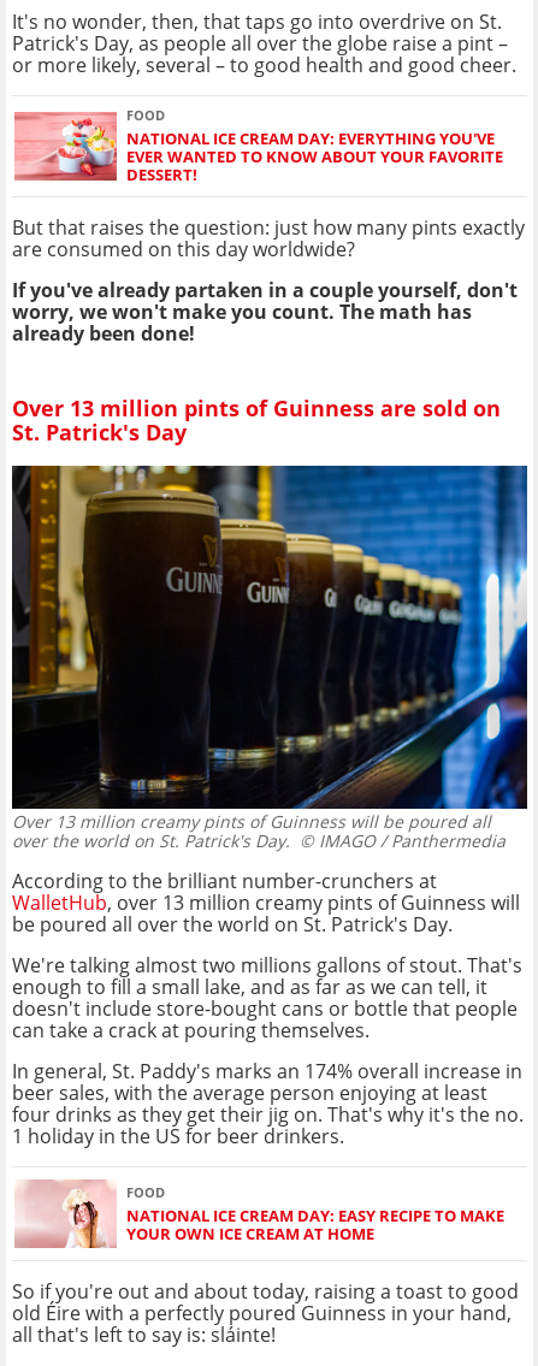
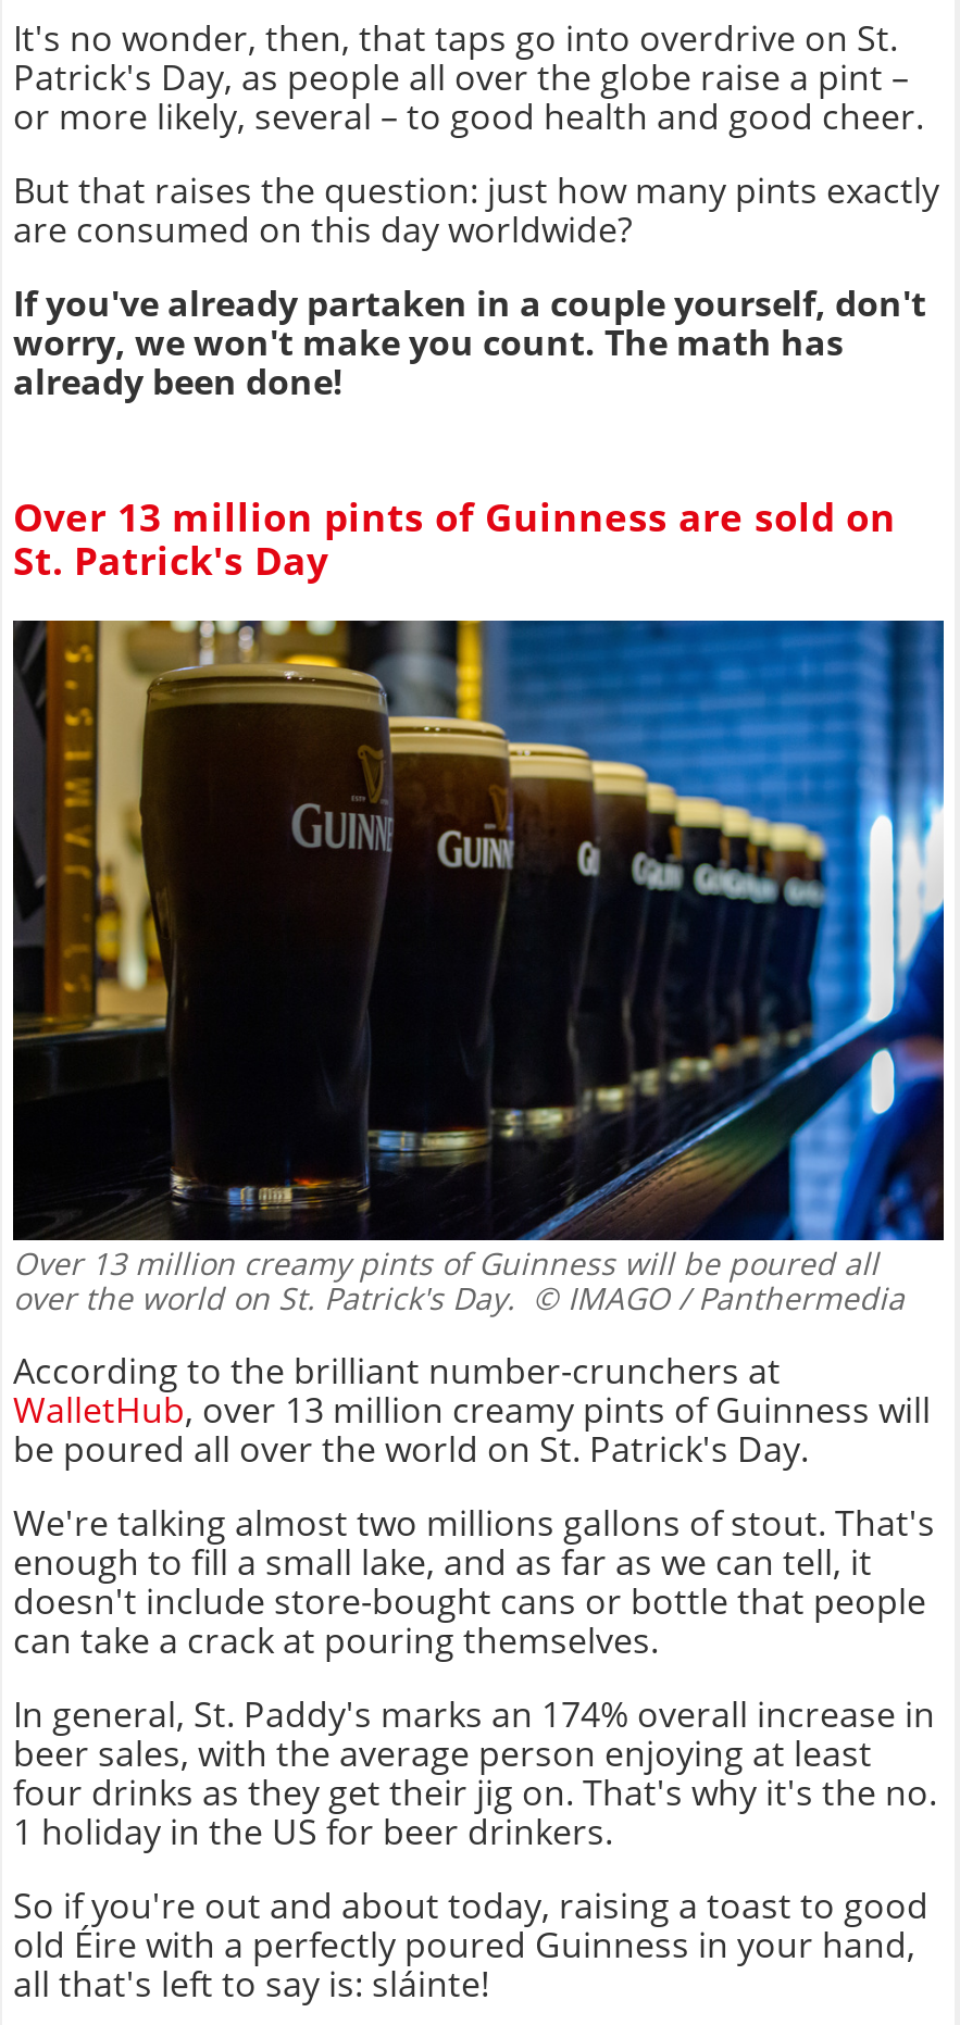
- [image]
- FOOD
- NATIONAL ICE CREAM DAY: EVERYTHING YOU'VE
- EVER WANTED TO KNOW ABOUT YOUR FAVORITE
- DESSERT!

- [image]
- FOOD
- NATIONAL ICE CREAM DAY: EASY RECIPE TO MAKE
- YOUR OWN ICE CREAM AT HOME
